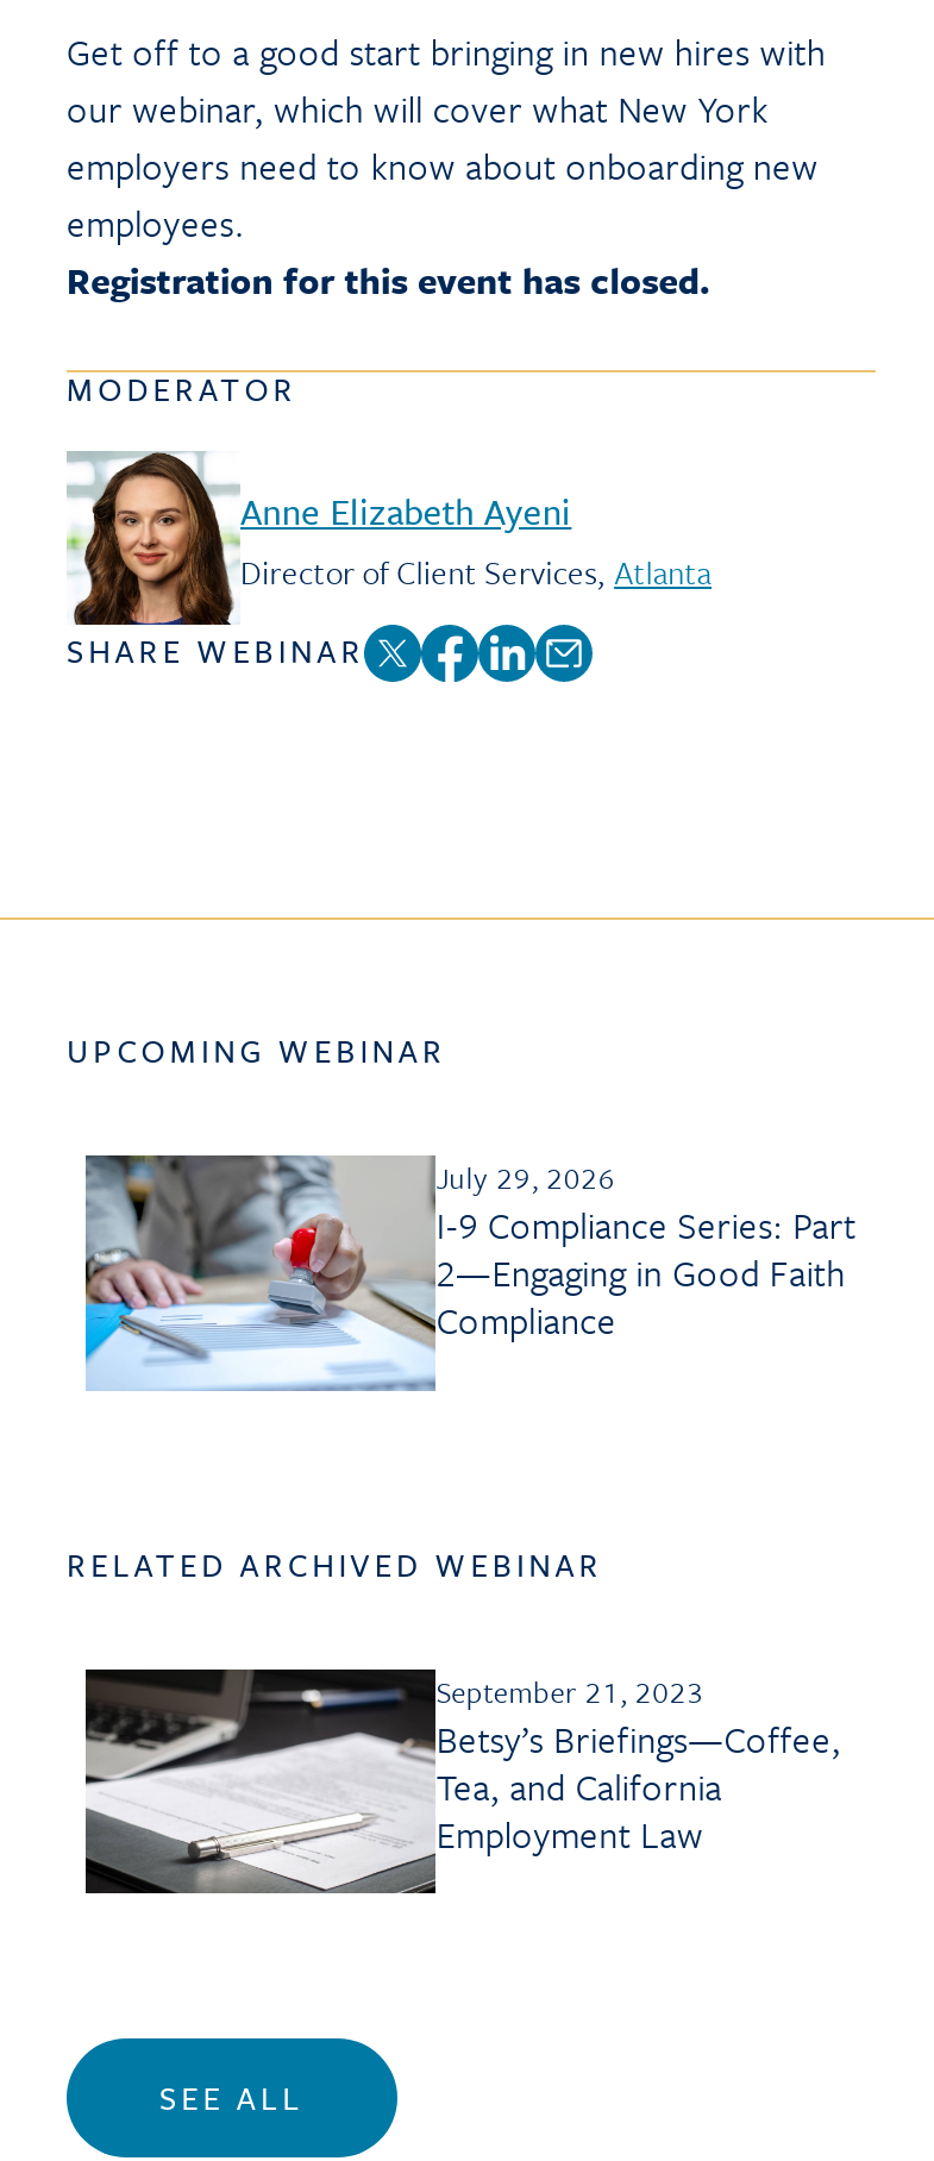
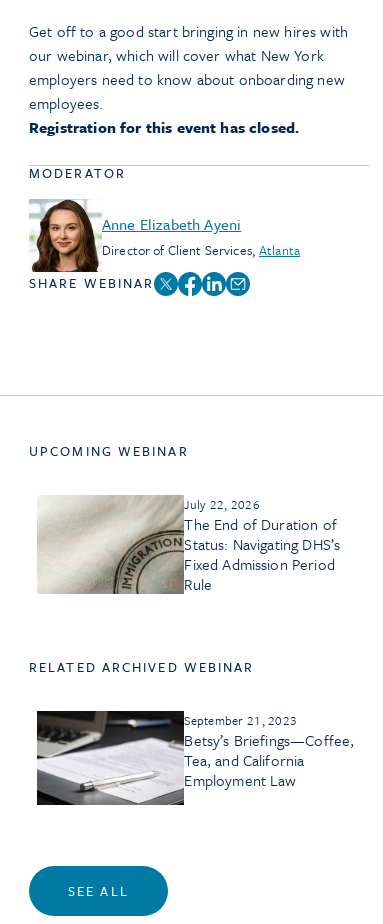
- [image]
- July 29, 2026
- I-9 Compliance Series: Part
- 2—Engaging in Good Faith
- Compliance
+ [image]
+ July 22, 2026
+ The End of Duration of
+ Status: Navigating DHS’s
+ Fixed Admission Period
+ Rule
